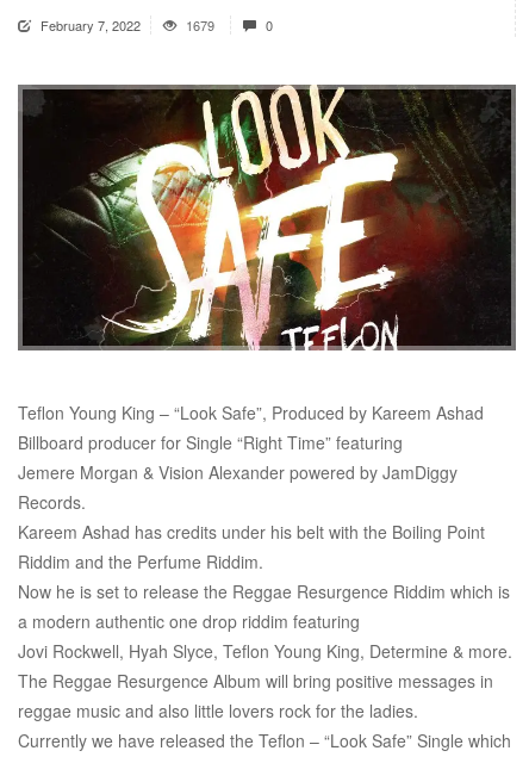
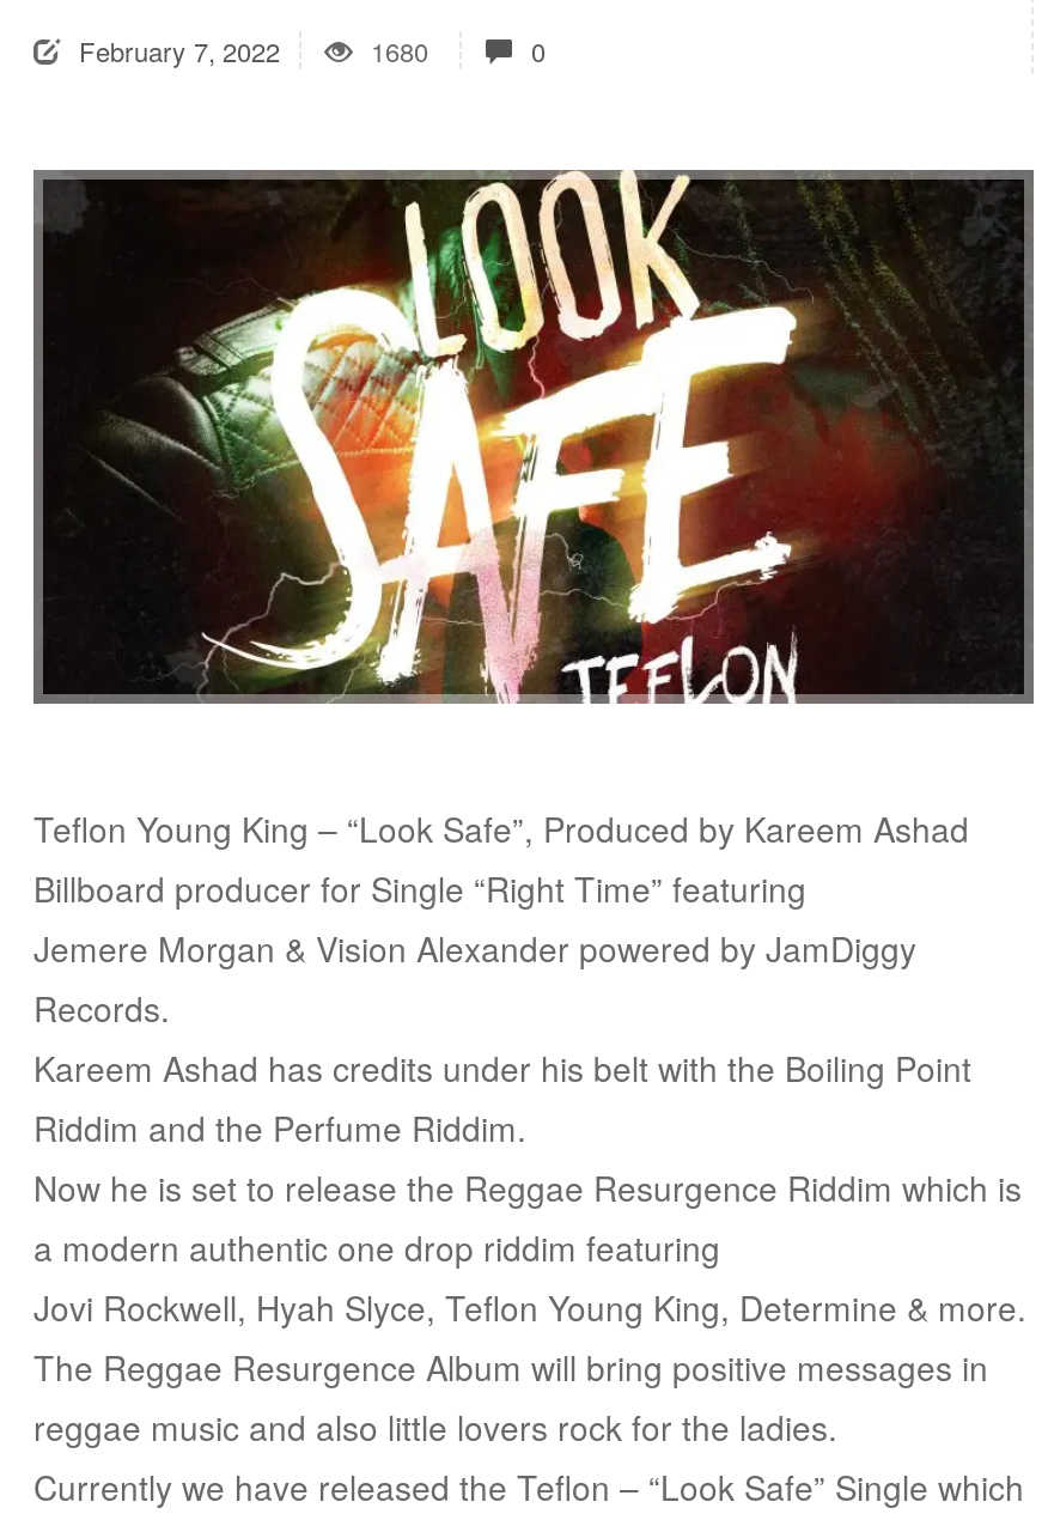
- 1679
+ 1680
